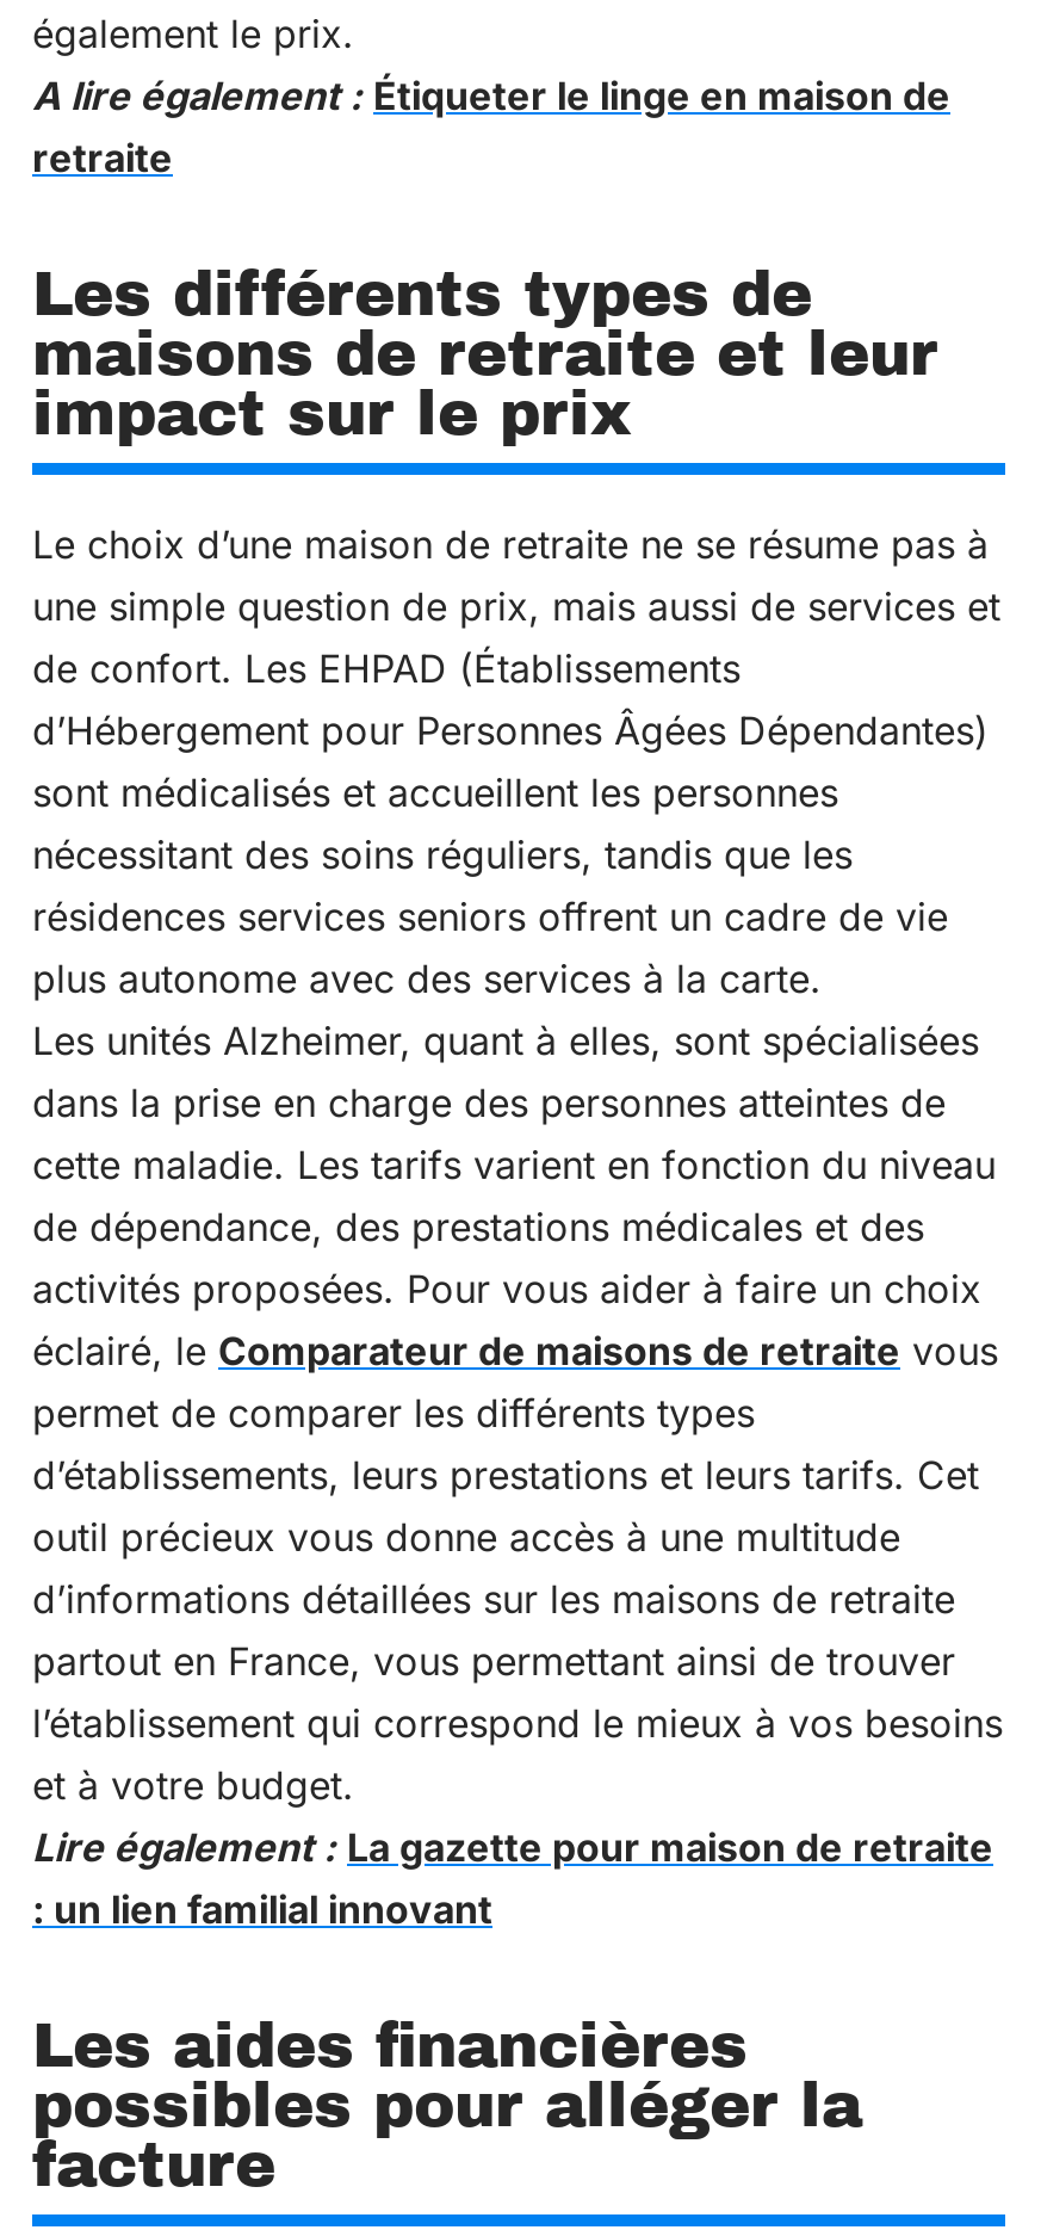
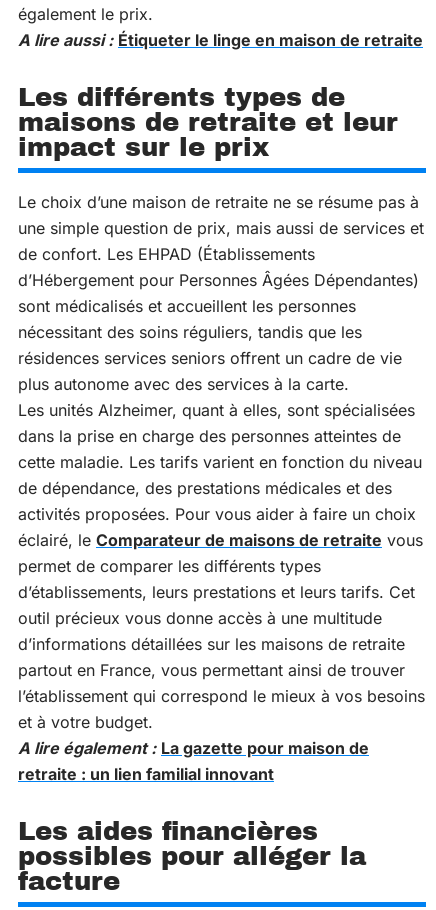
- A lire également : Étiqueter le linge en maison de
- retraite
+ A lire aussi : Étiqueter le linge en maison de retraite

- Lire également : La gazette pour maison de retraite
- : un lien familial innovant
+ A lire également : La gazette pour maison de
+ retraite : un lien familial innovant
